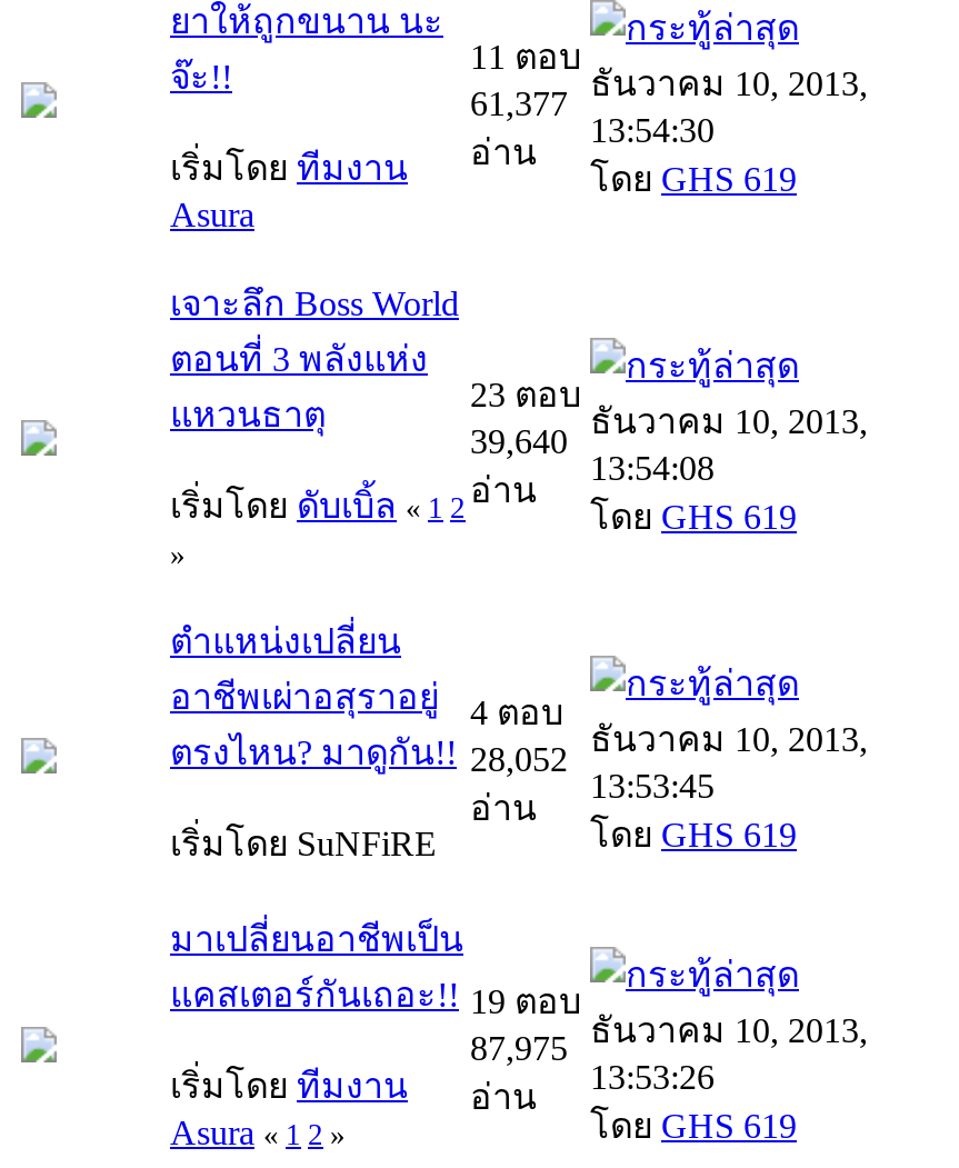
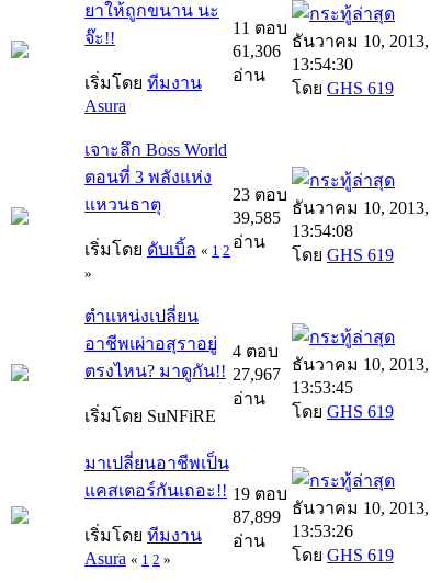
- 61,377
+ 61,306

- 39,640
+ 39,585

- ตรงไหน? มาดูกัน!! 28,052
+ ตรงไหน? มาดูกัน!! 27,967

- 87,975 ธันวาคม 10, 2013,
+ 87,899 ธันวาคม 10, 2013,
